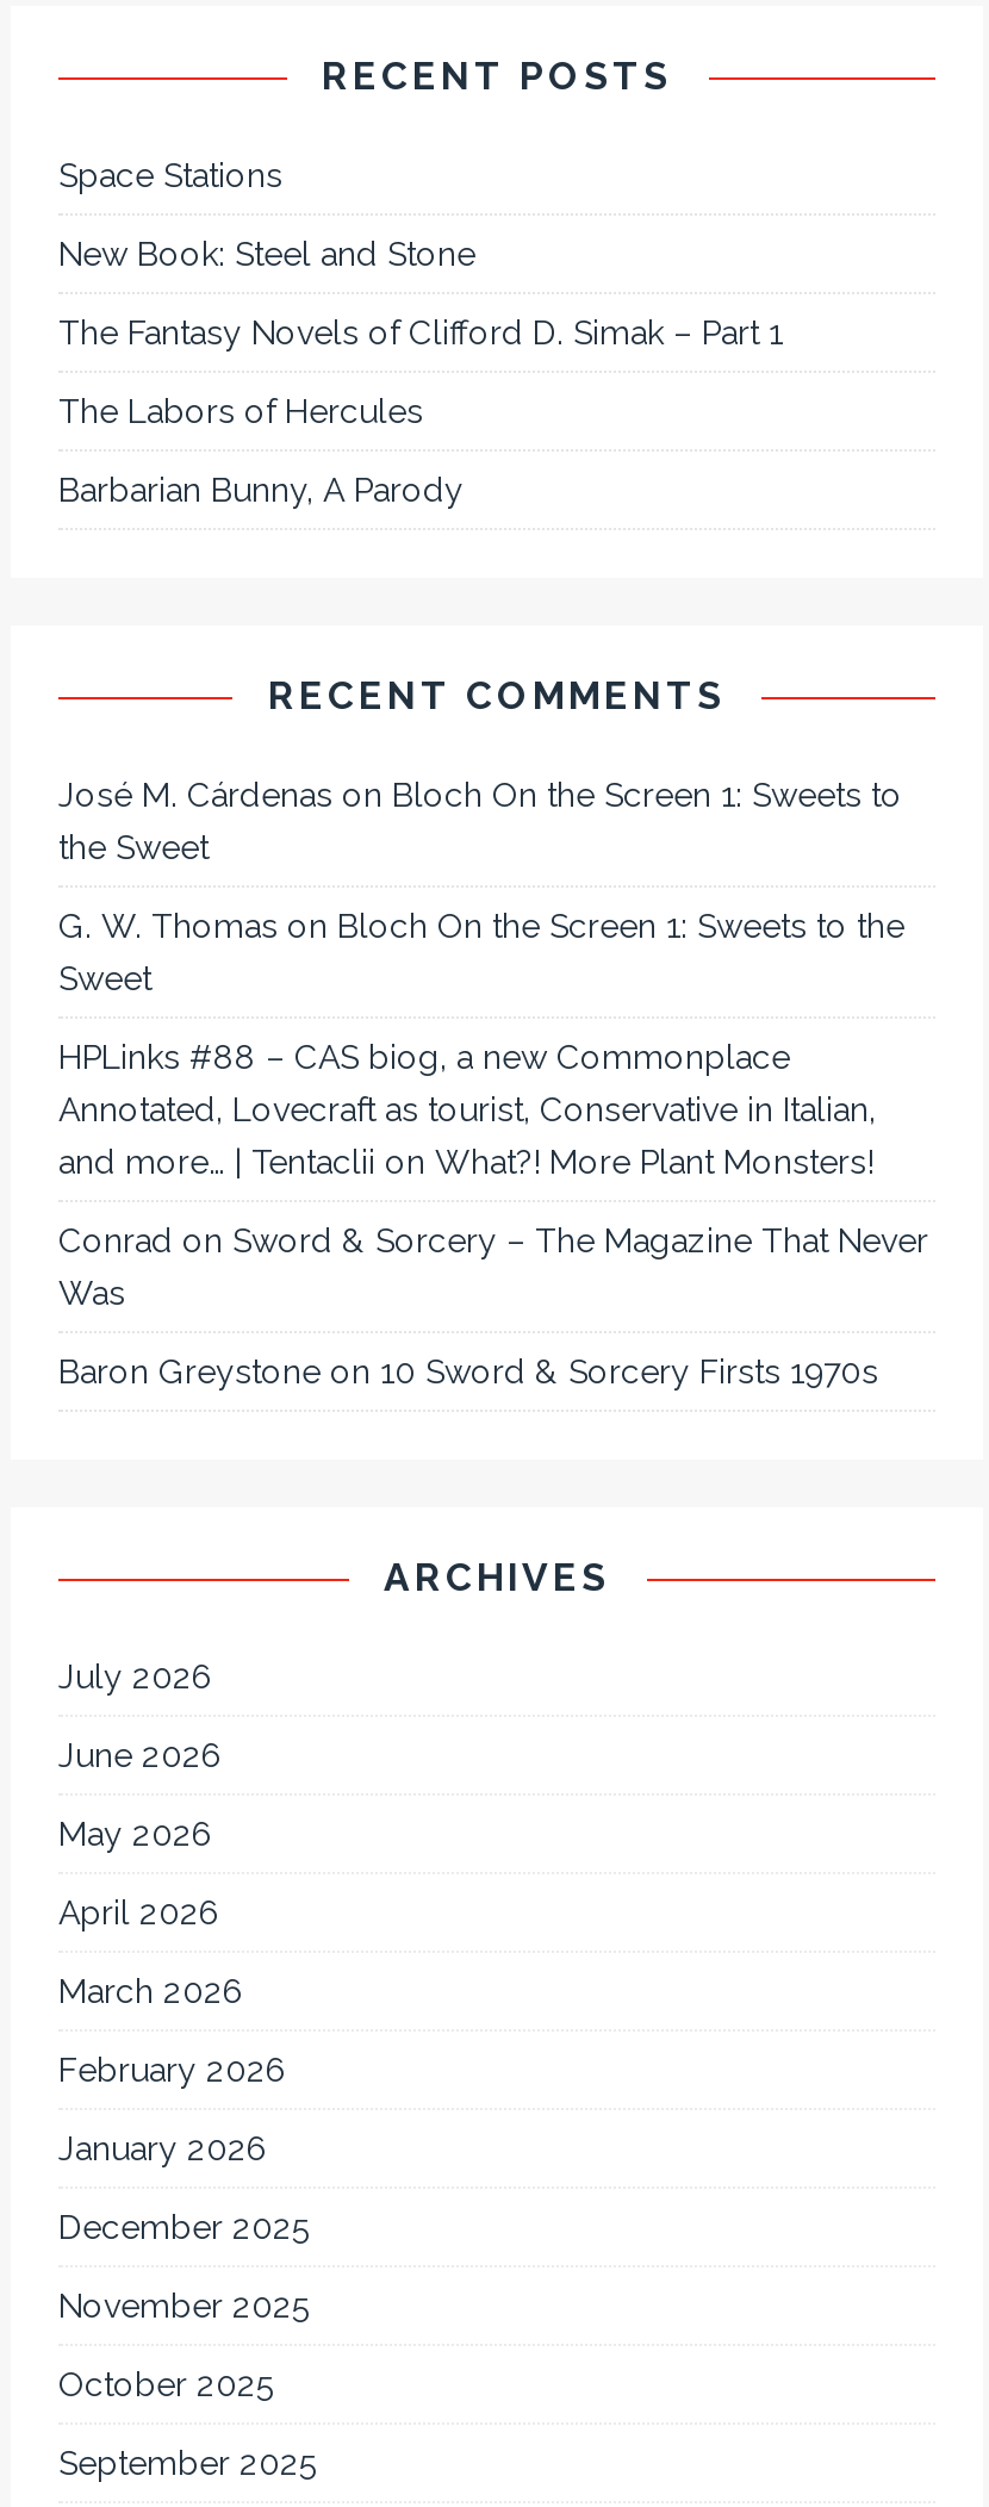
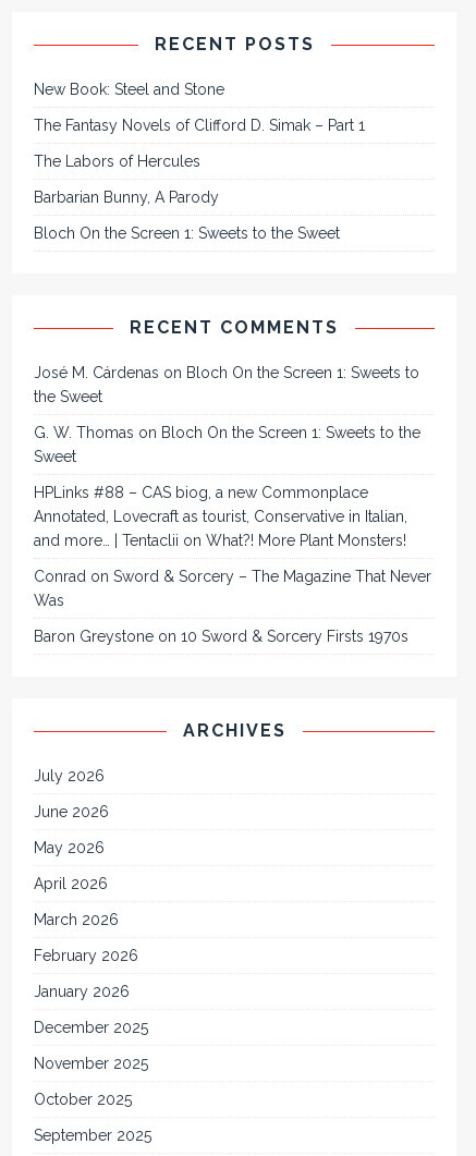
- Space Stations

moved up: New Book: Steel and Stone | The Fantasy Novels of Clifford D. Simak – Part 1 | The Labors of Hercules | Barbarian Bunny, A Parody

+ Bloch On the Screen 1: Sweets to the Sweet
